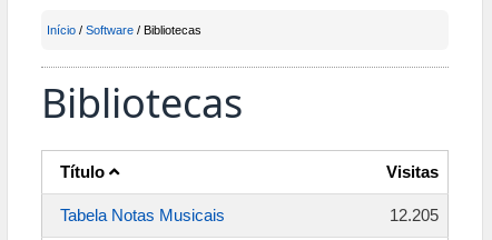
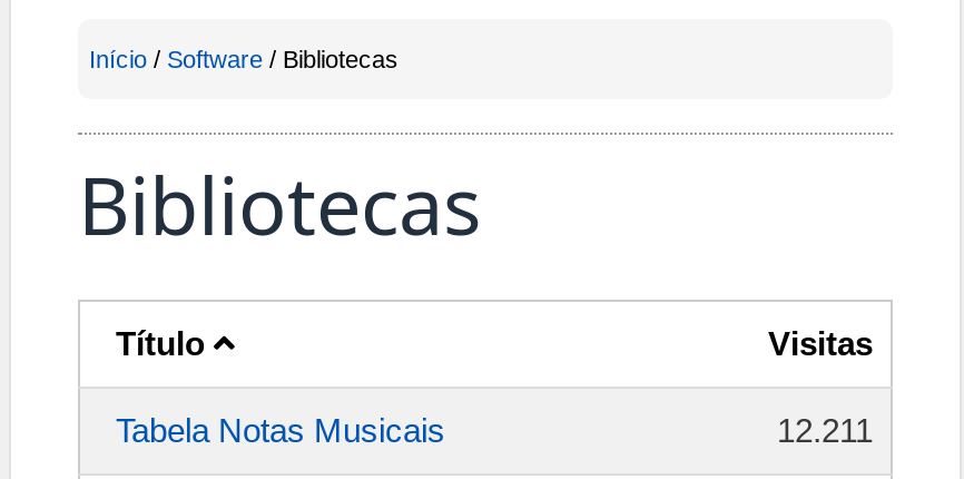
- 12.205
+ 12.211
